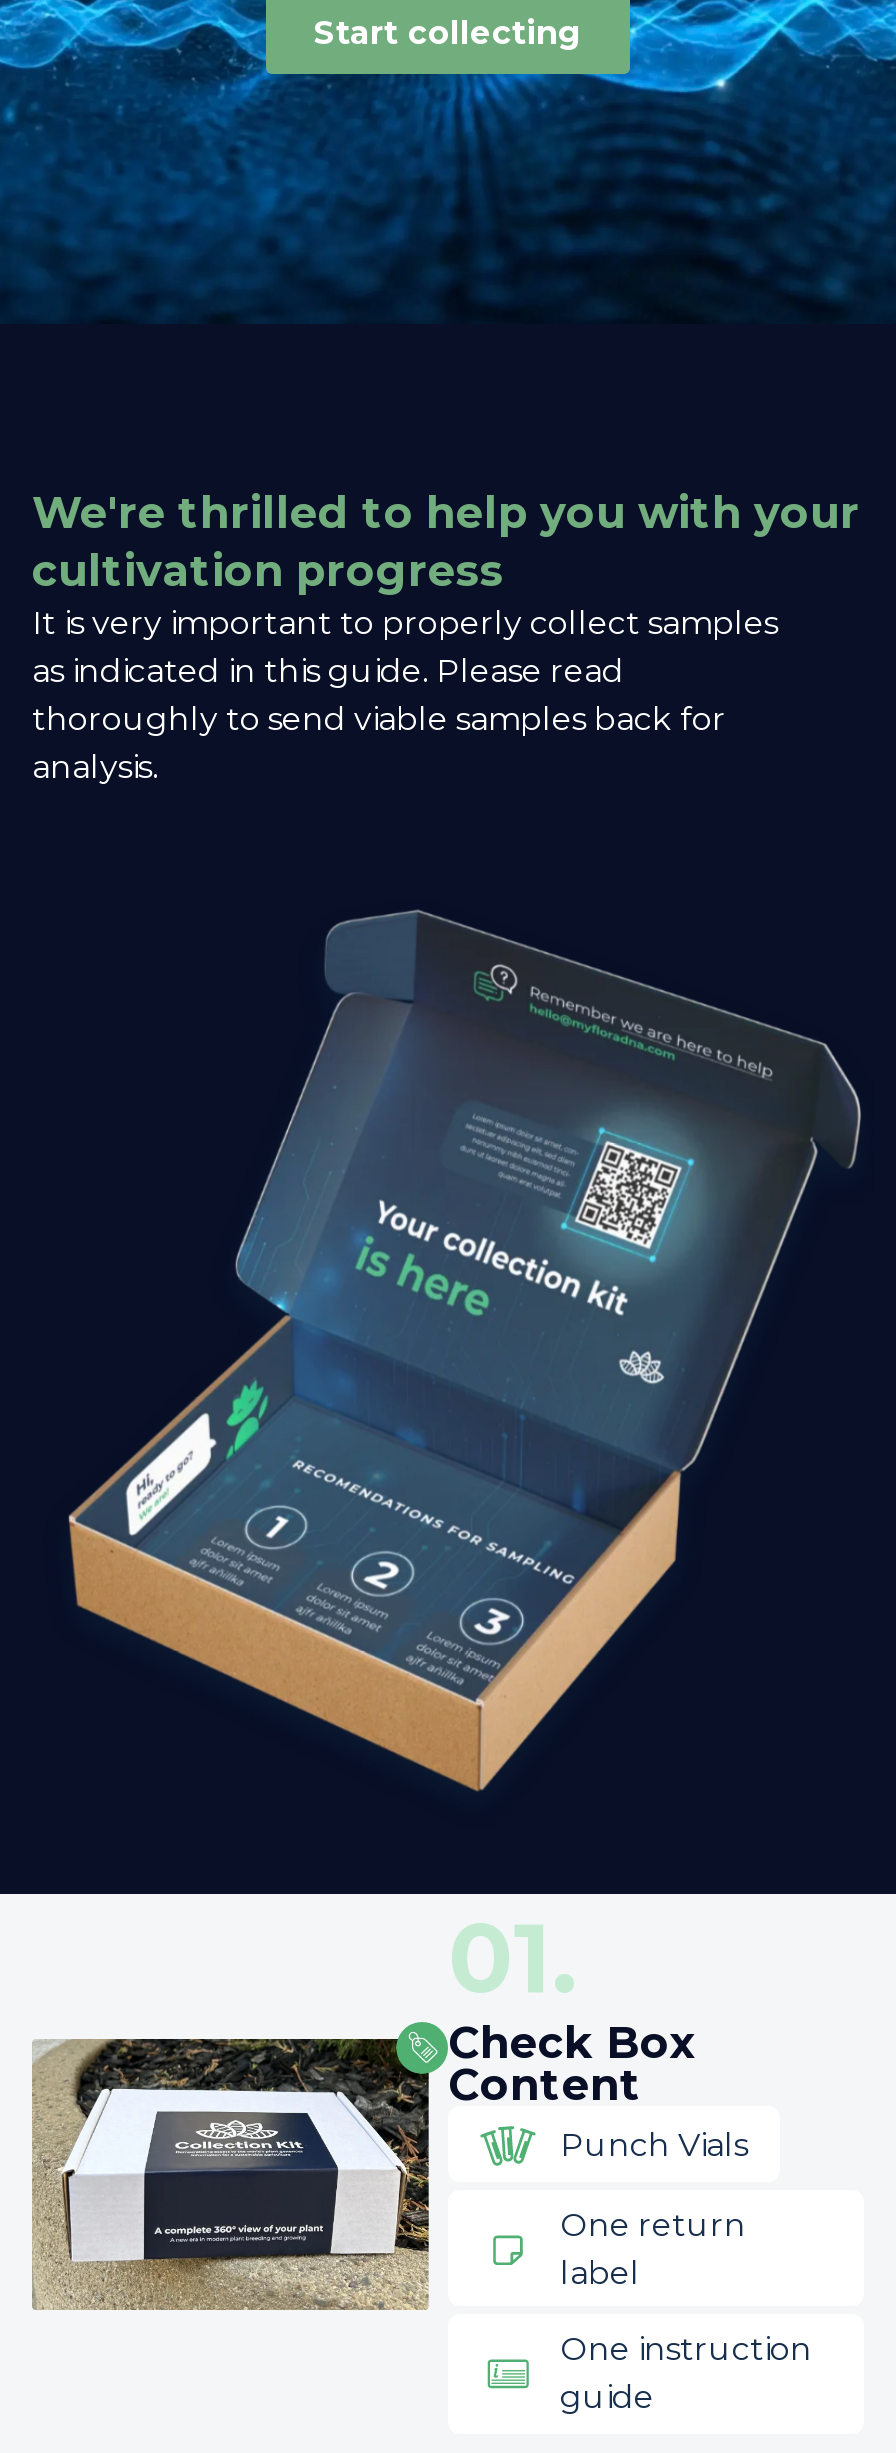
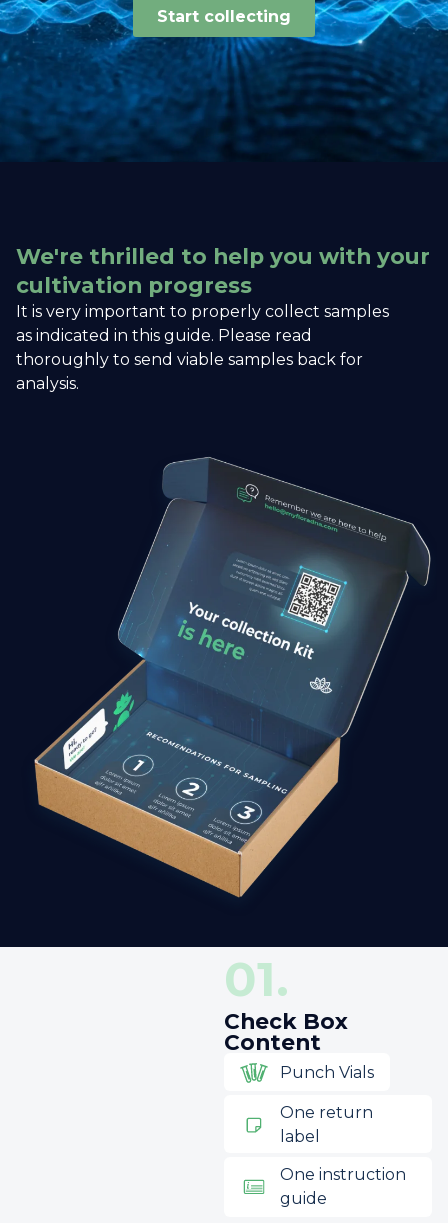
- [image]
